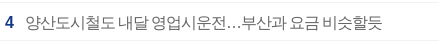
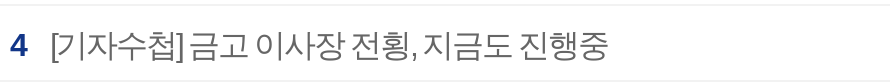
- 양산도시철도 내달 영업시운전…부산과 요금 비슷할듯
+ [기자수첩] 금고 이사장 전횡, 지금도 진행중
